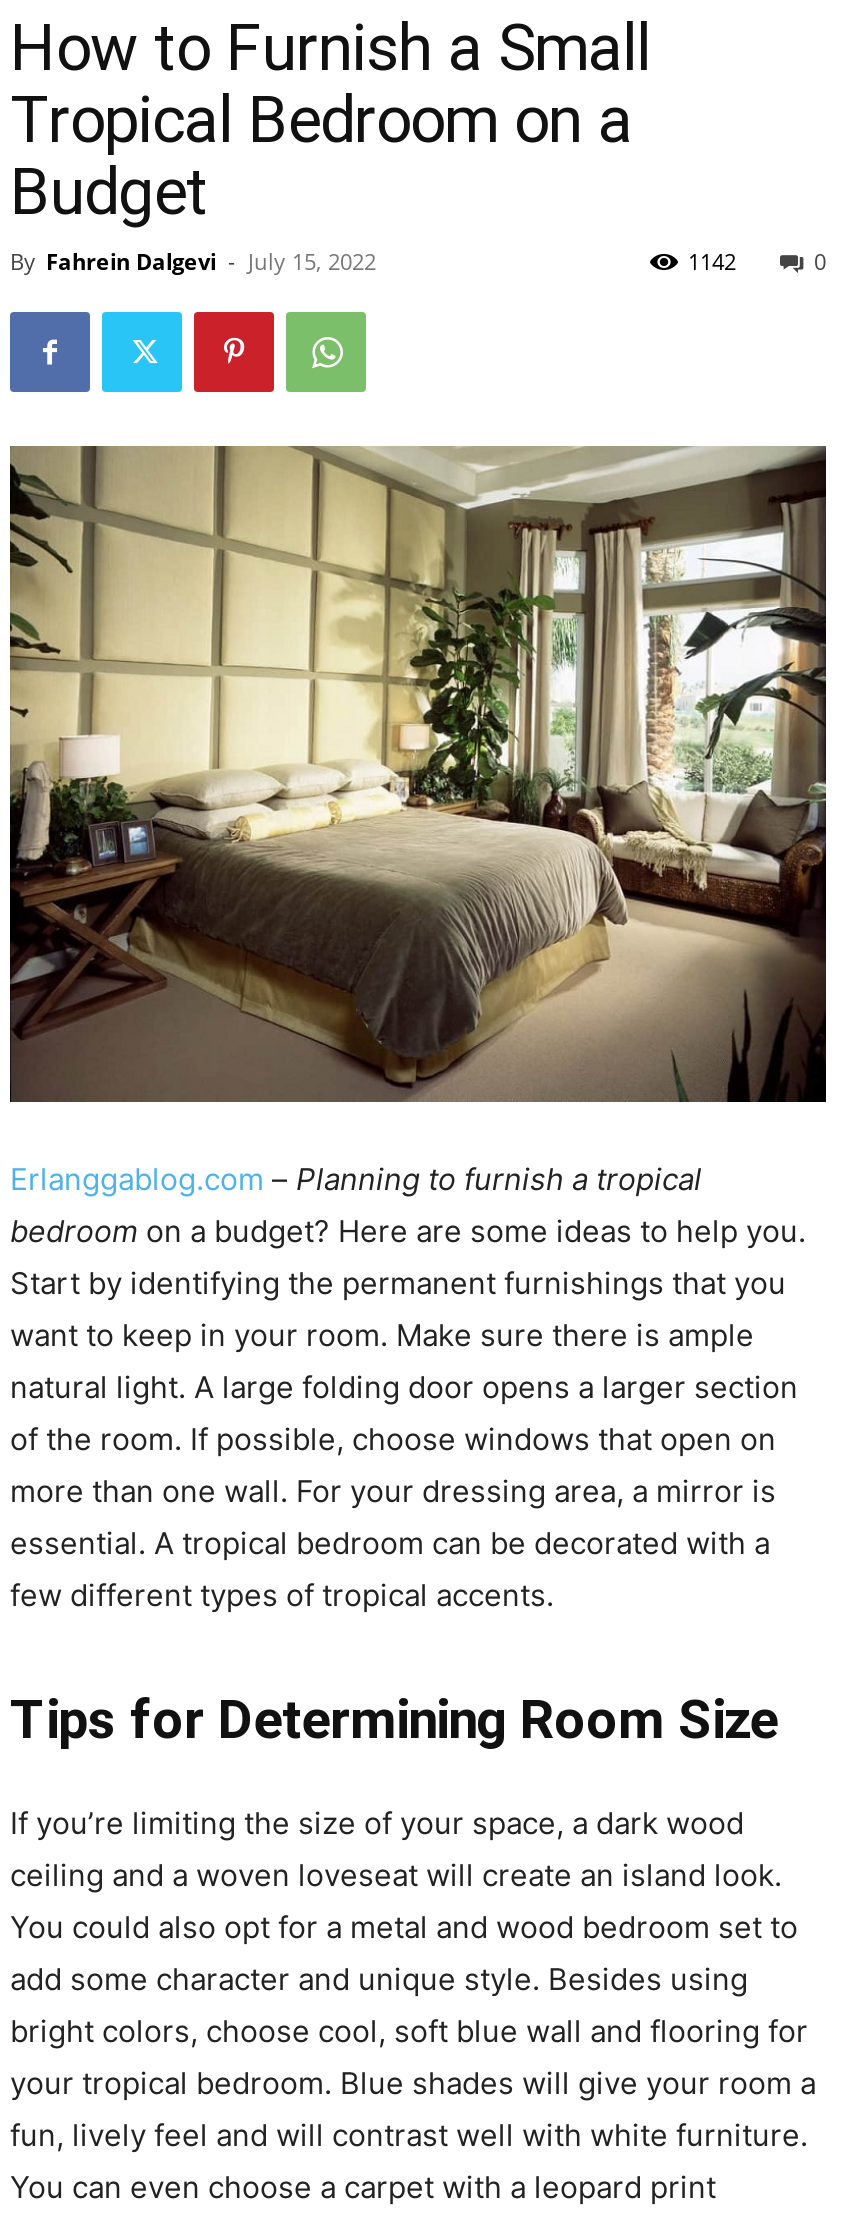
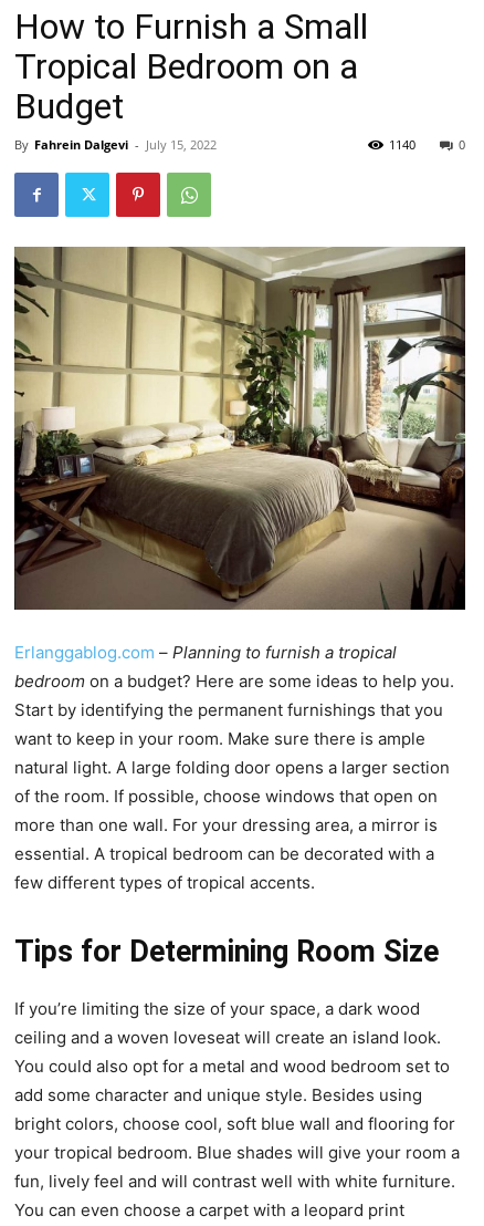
- 1142
+ 1140
